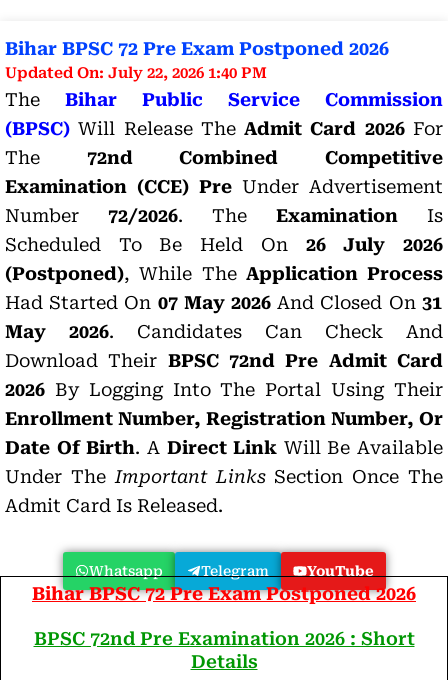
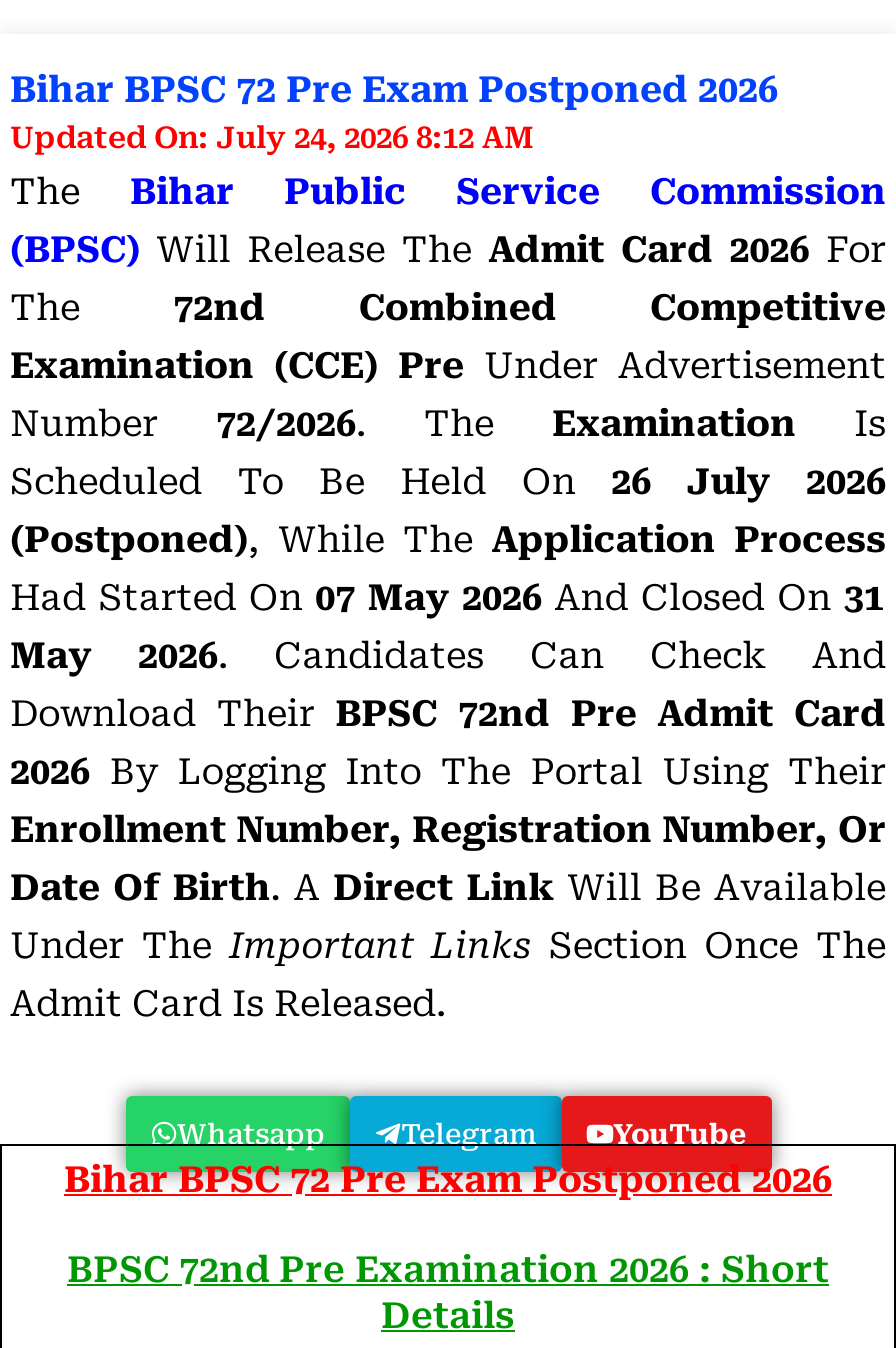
- Updated On: July 22, 2026 1:40 PM
+ Updated On: July 24, 2026 8:12 AM
